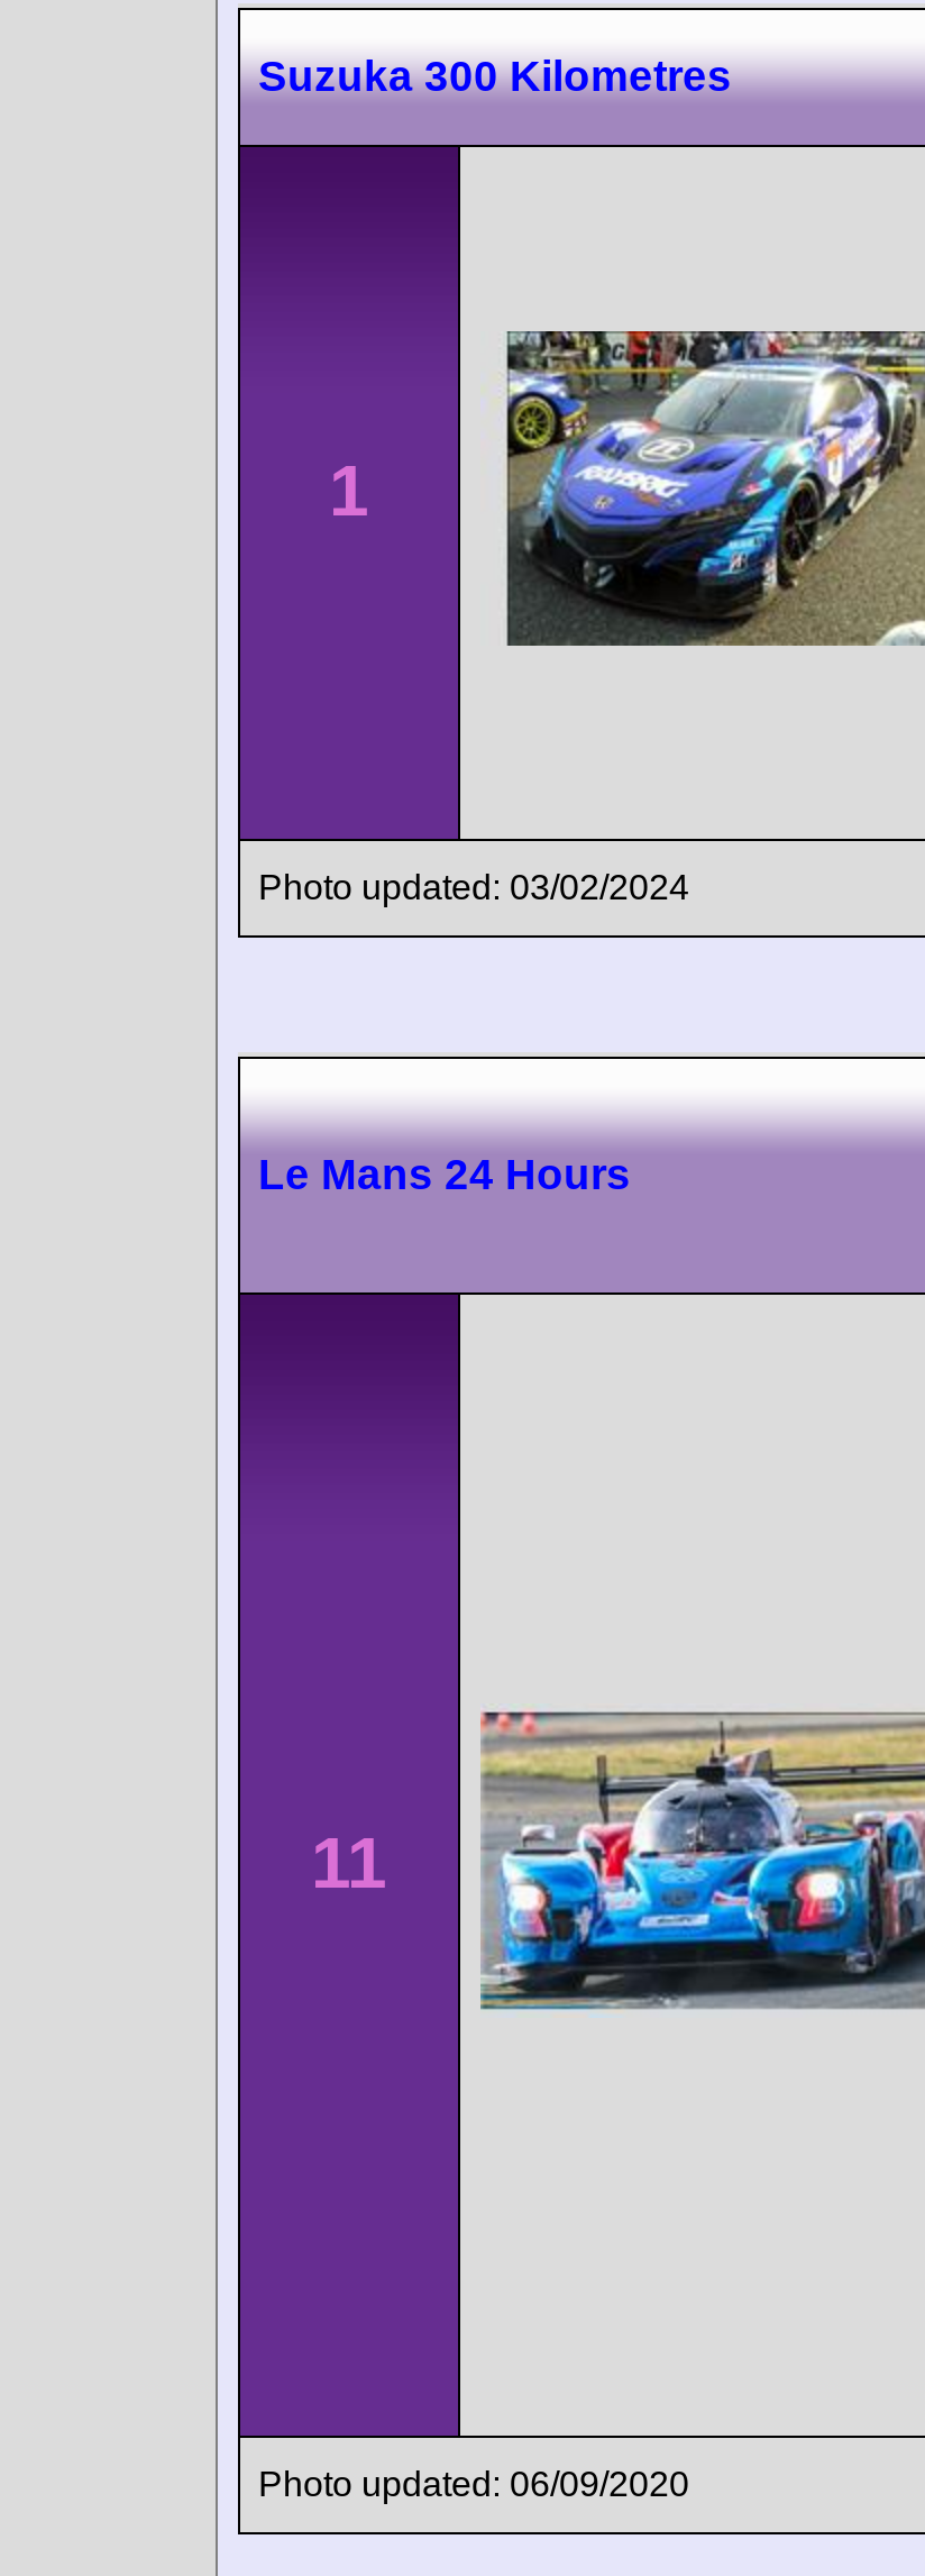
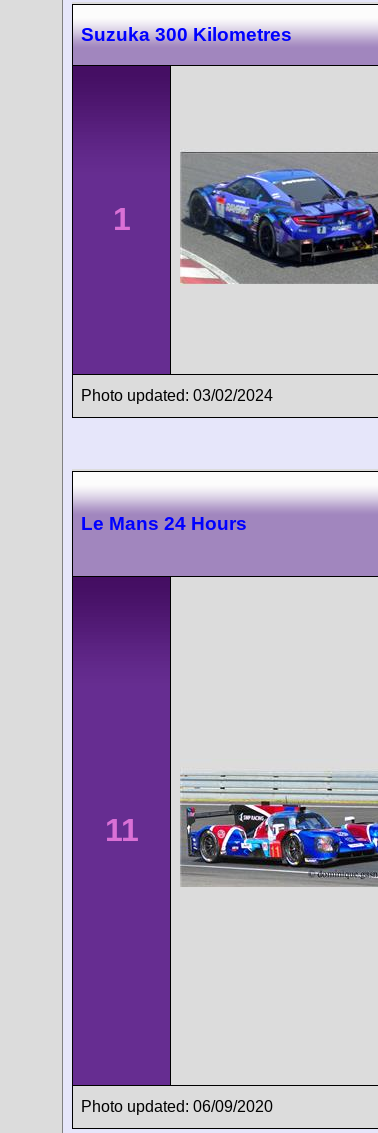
- [image]
+ [image]

- [image]
+ [image]
